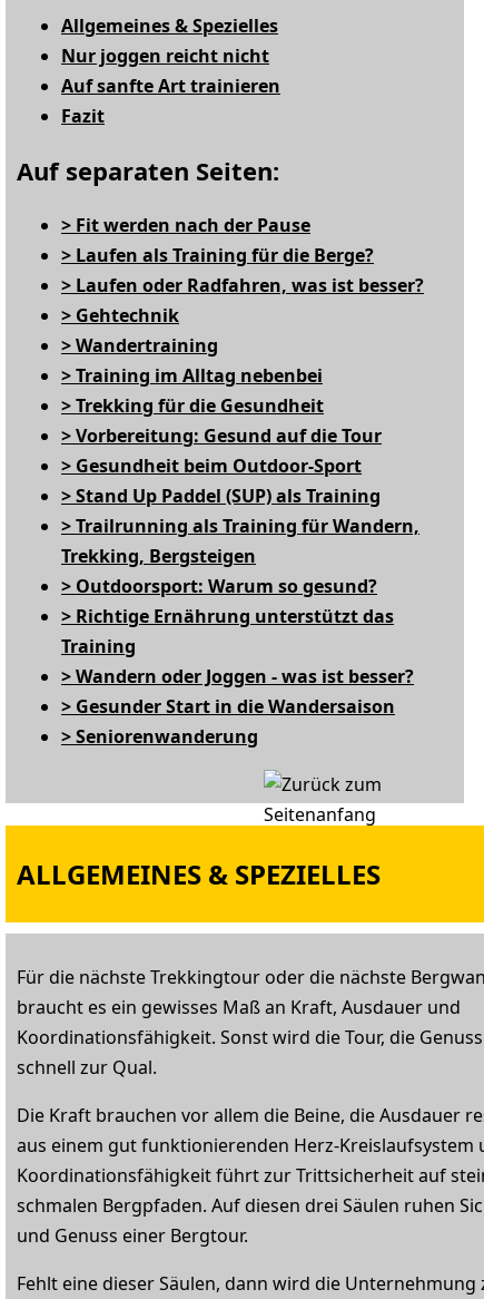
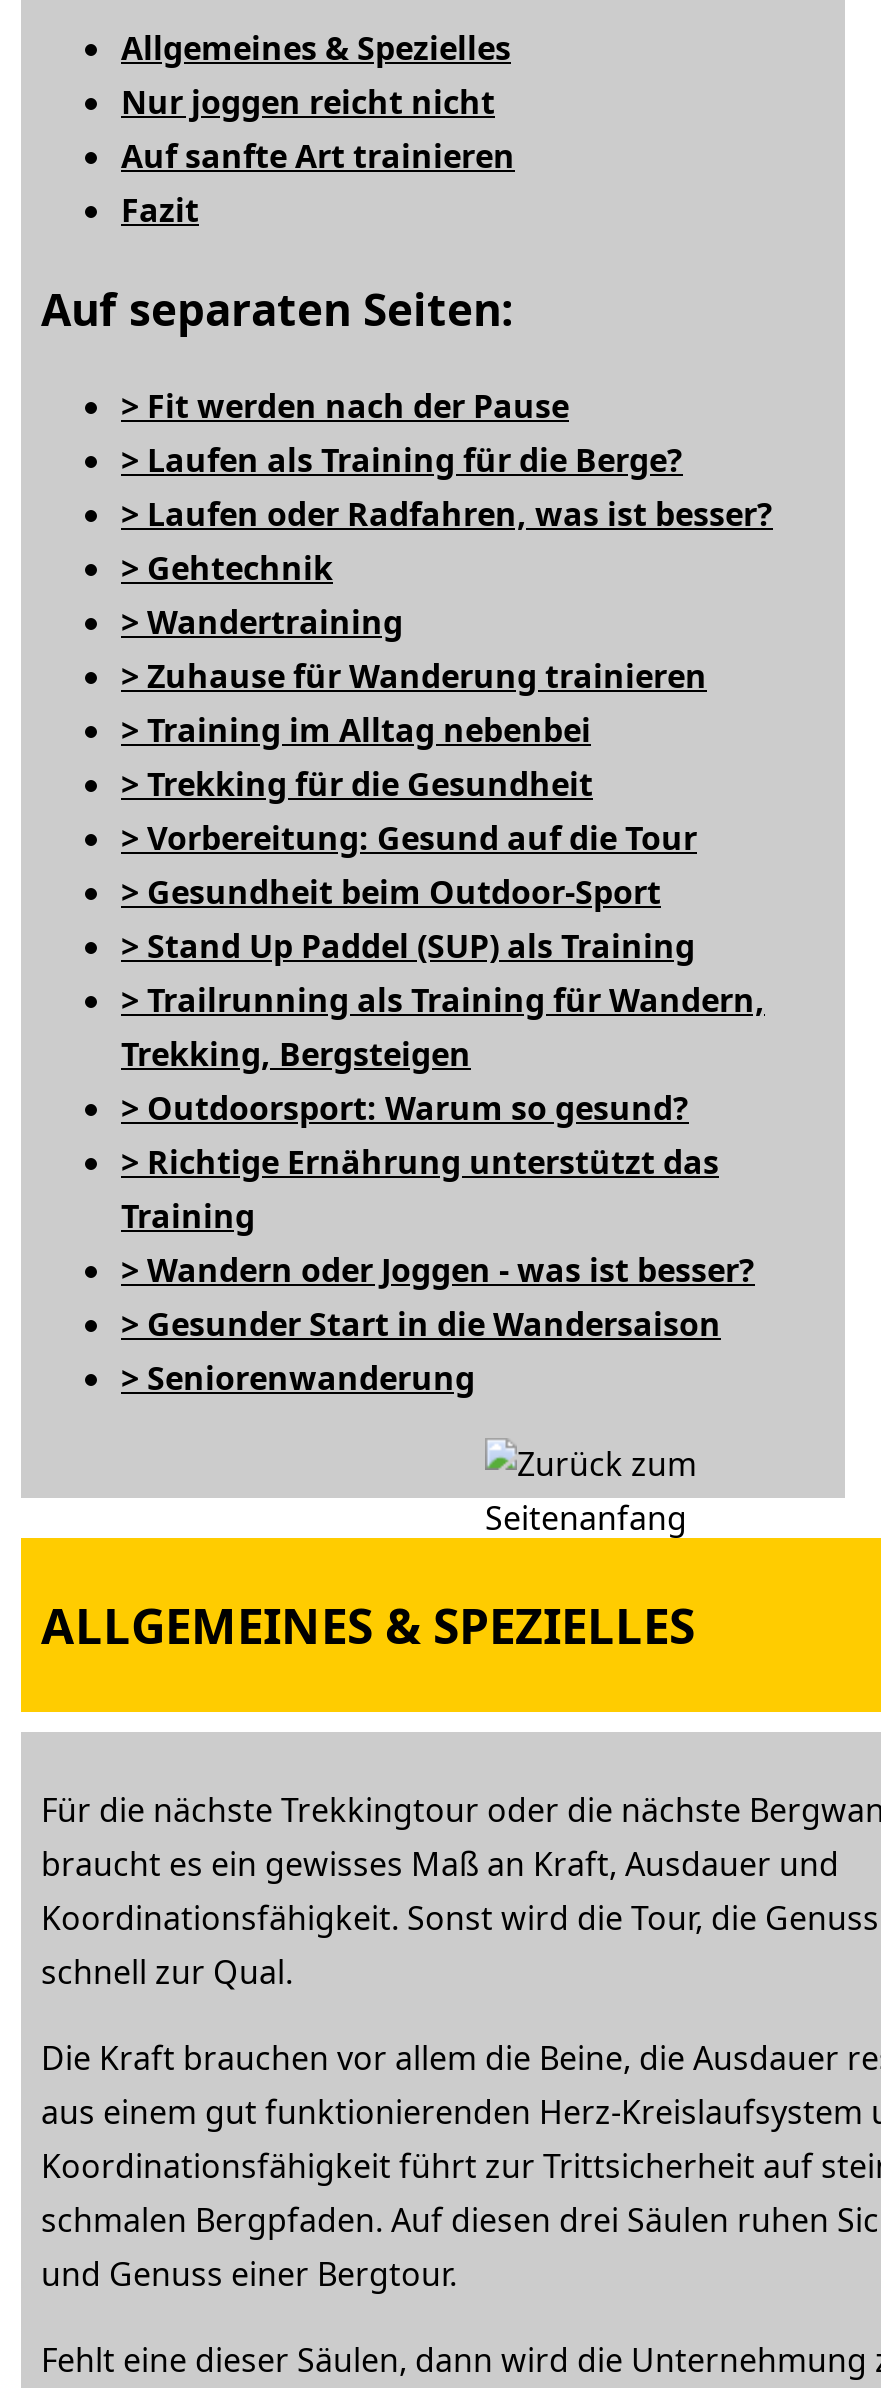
+ > Zuhause für Wanderung trainieren
